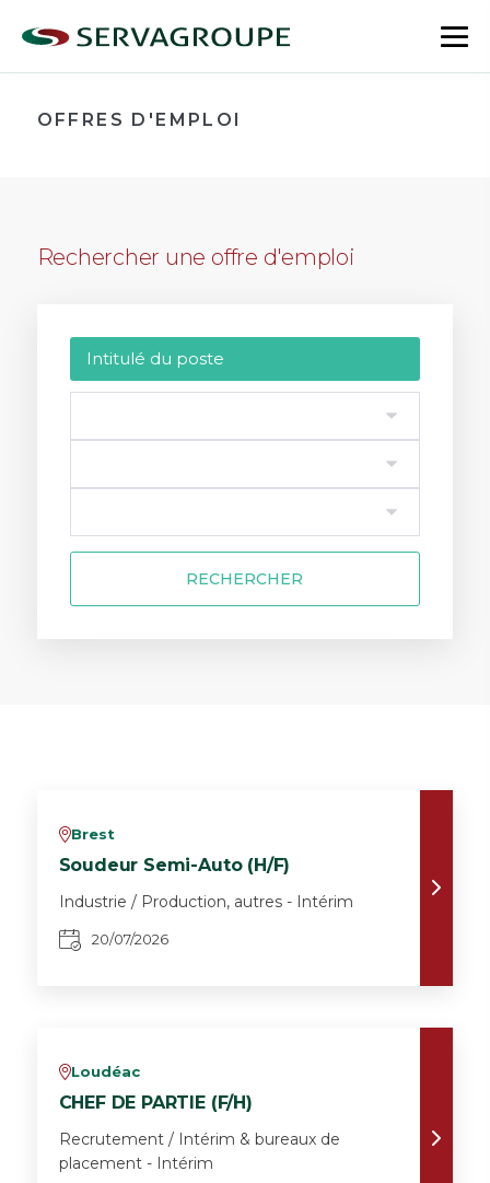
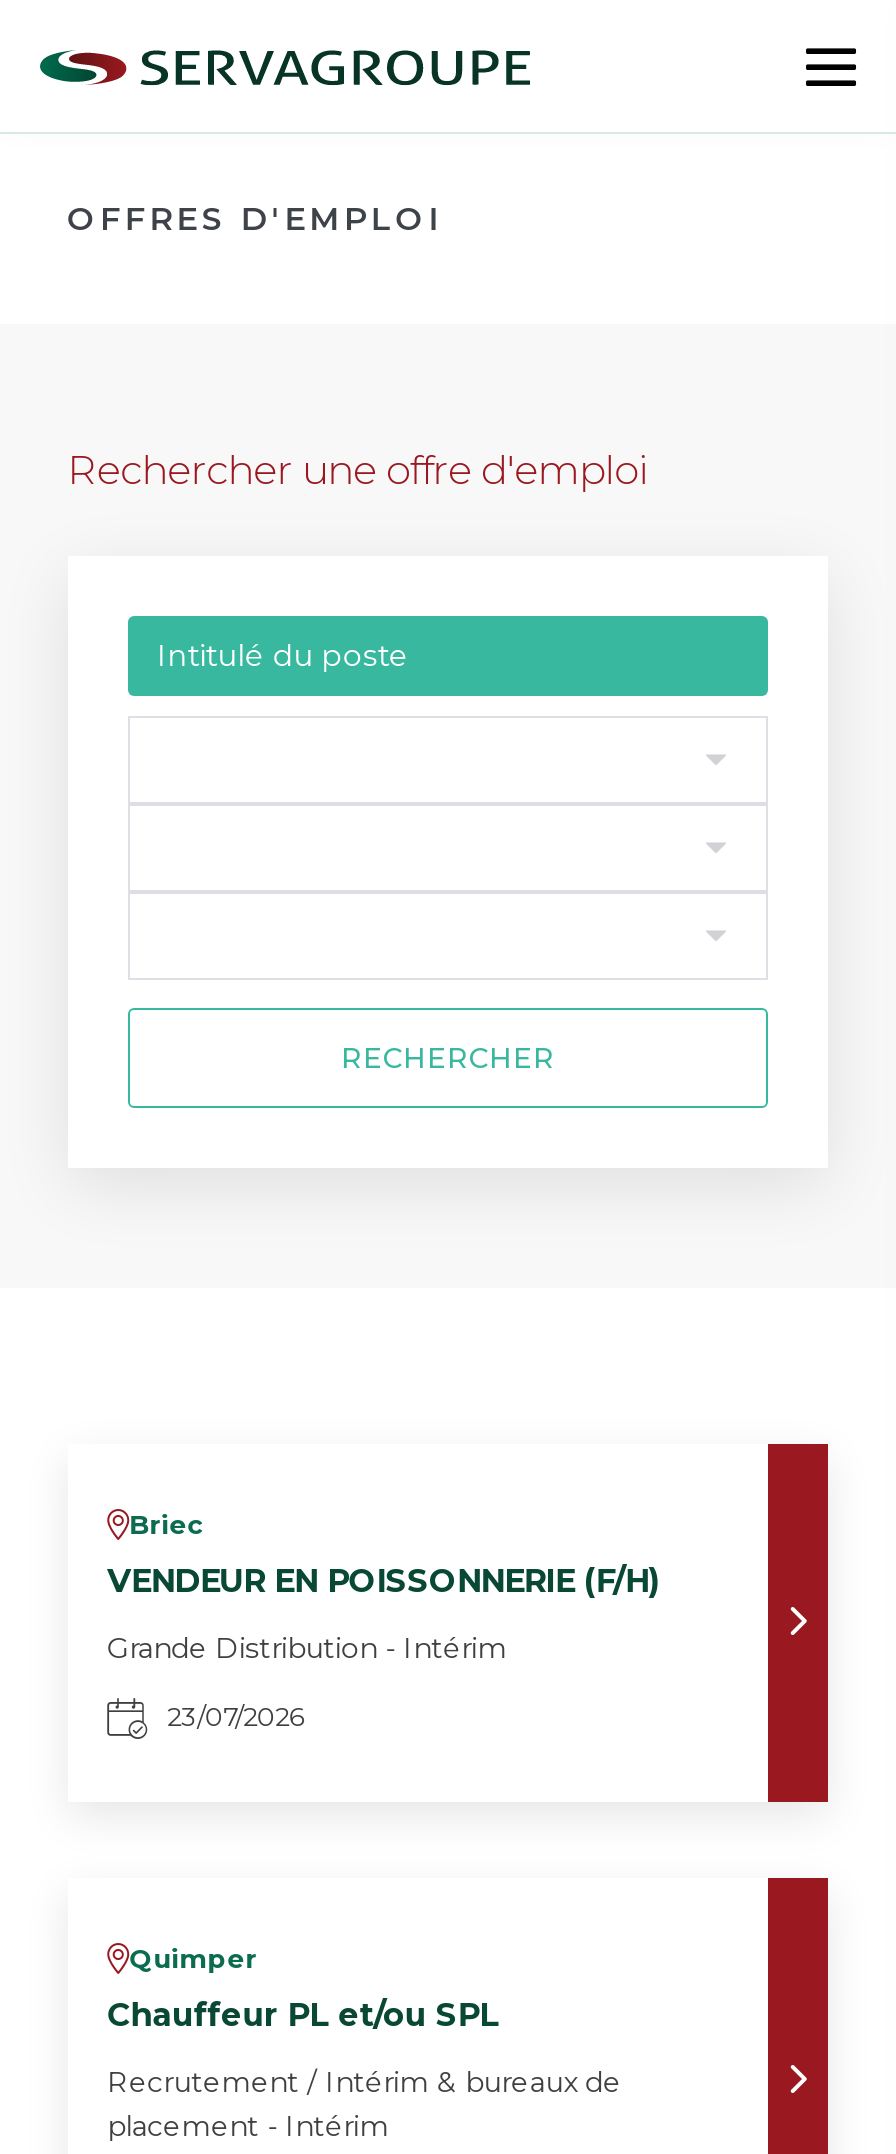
- vBrest
+ vBriec

- Soudeur Semi-Auto (H/F)
+ VENDEUR EN POISSONNERIE (F/H)

- Industrie / Production, autres - Intérim
+ Grande Distribution - Intérim

- 20/07/2026
+ 23/07/2026

- vLoudéac
+ vQuimper

- CHEF DE PARTIE (F/H)
+ Chauffeur PL et/ou SPL
